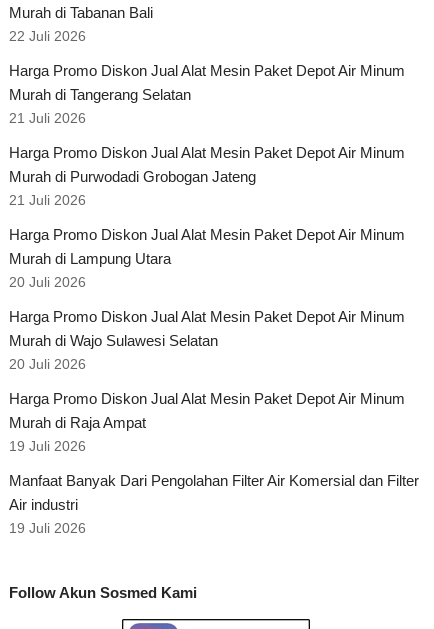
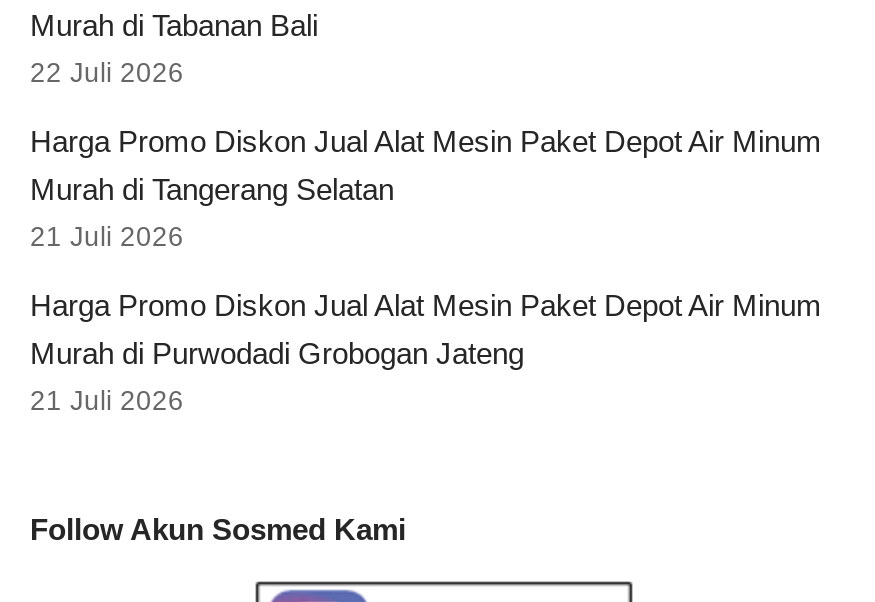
- Harga Promo Diskon Jual Alat Mesin Paket Depot Air Minum
- Murah di Lampung Utara
- 20 Juli 2026
- Harga Promo Diskon Jual Alat Mesin Paket Depot Air Minum
- Murah di Wajo Sulawesi Selatan
- 20 Juli 2026
- Harga Promo Diskon Jual Alat Mesin Paket Depot Air Minum
- Murah di Raja Ampat
- 19 Juli 2026
- Manfaat Banyak Dari Pengolahan Filter Air Komersial dan Filter
- Air industri
- 19 Juli 2026
